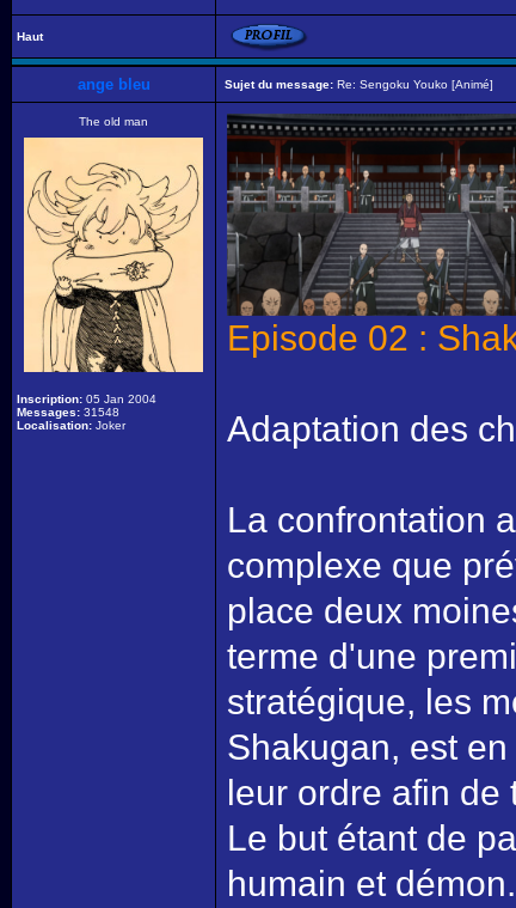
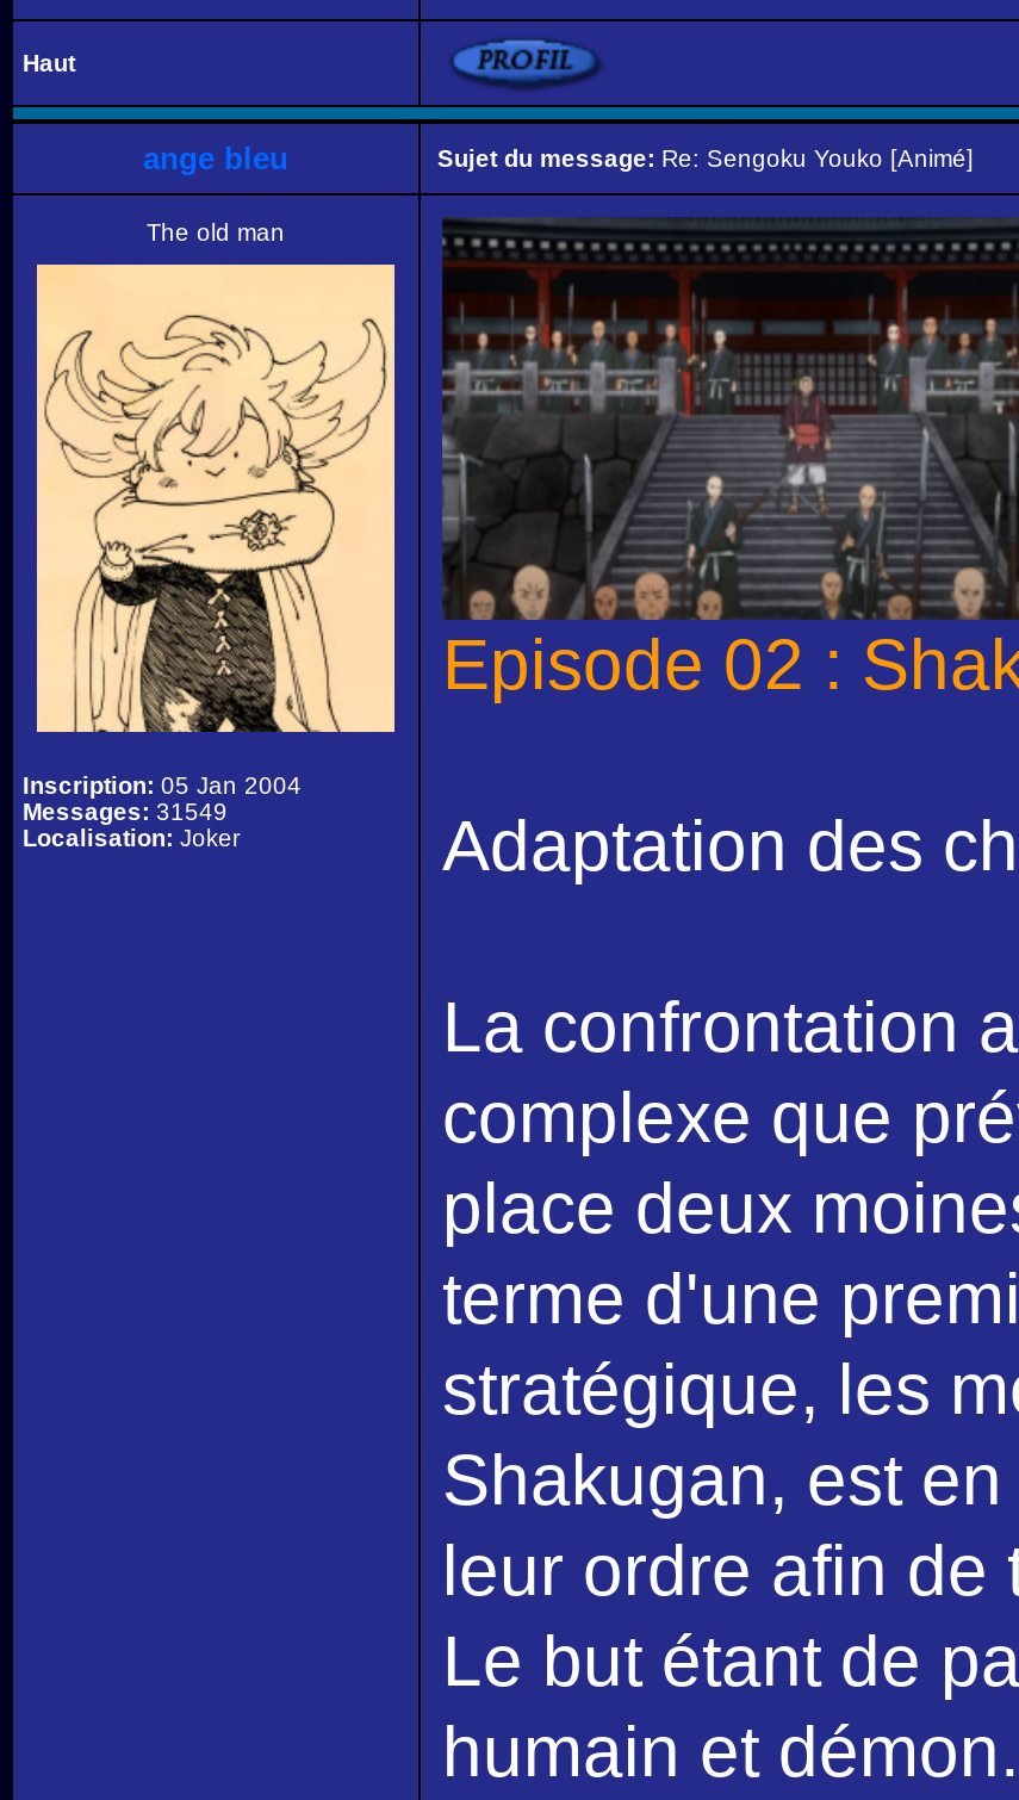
- Messages: 31548
+ Messages: 31549
